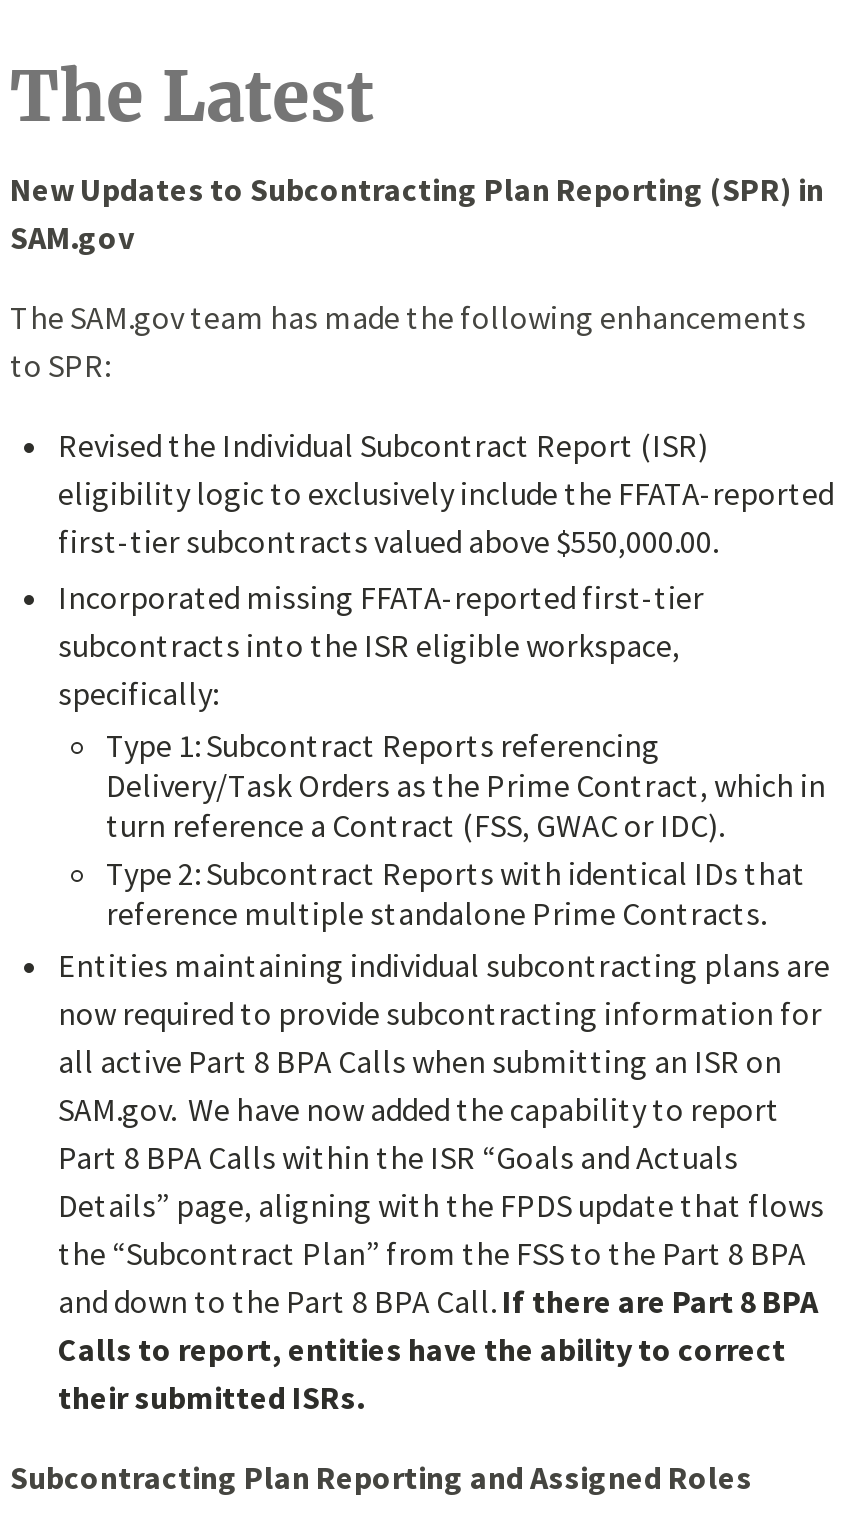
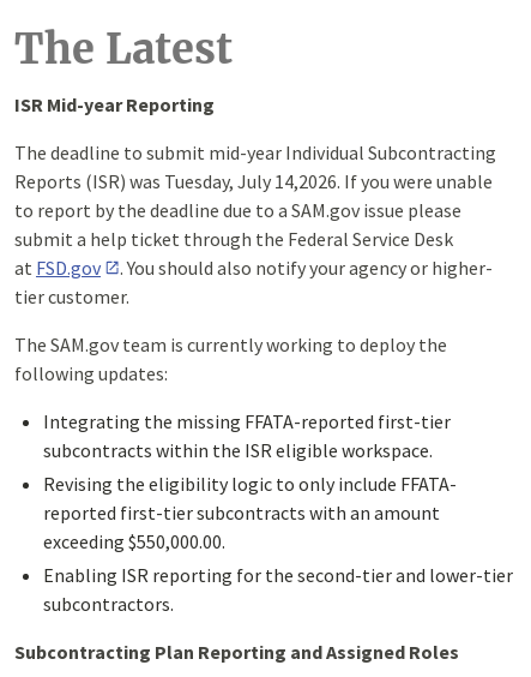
- New Updates to Subcontracting Plan Reporting (SPR) in
- SAM.gov
- The SAM.gov team has made the following enhancements
- to SPR:
- Revised the Individual Subcontract Report (ISR)
- eligibility logic to exclusively include the FFATA-reported
- first-tier subcontracts valued above $550,000.00.
- Incorporated missing FFATA-reported first-tier
- subcontracts into the ISR eligible workspace,
- specifically:
- Type 1: Subcontract Reports referencing
- Delivery/Task Orders as the Prime Contract, which in
- turn reference a Contract (FSS, GWAC or IDC).
- Type 2: Subcontract Reports with identical IDs that
- reference multiple standalone Prime Contracts.
- Entities maintaining individual subcontracting plans are
- now required to provide subcontracting information for
- all active Part 8 BPA Calls when submitting an ISR on
- SAM.gov. We have now added the capability to report
- Part 8 BPA Calls within the ISR “Goals and Actuals
- Details” page, aligning with the FPDS update that flows
- the “Subcontract Plan” from the FSS to the Part 8 BPA
- and down to the Part 8 BPA Call. If there are Part 8 BPA
- Calls to report, entities have the ability to correct
- their submitted ISRs.
+ ISR Mid-year Reporting
+ The deadline to submit mid-year Individual Subcontracting
+ Reports (ISR) was Tuesday, July 14,2026. If you were unable
+ to report by the deadline due to a SAM.gov issue please
+ submit a help ticket through the Federal Service Desk
+ at FSD.gov
+ . You should also notify your agency or higher-
+ tier customer.
+ The SAM.gov team is currently working to deploy the
+ following updates:
+ Integrating the missing FFATA-reported first-tier
+ subcontracts within the ISR eligible workspace.
+ Revising the eligibility logic to only include FFATA-
+ reported first-tier subcontracts with an amount
+ exceeding $550,000.00.
+ Enabling ISR reporting for the second-tier and lower-tier
+ subcontractors.
